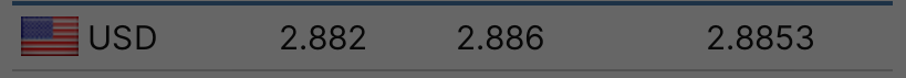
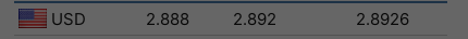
- 2.882
+ 2.888

- 2.886
+ 2.892

- 2.8853
+ 2.8926
